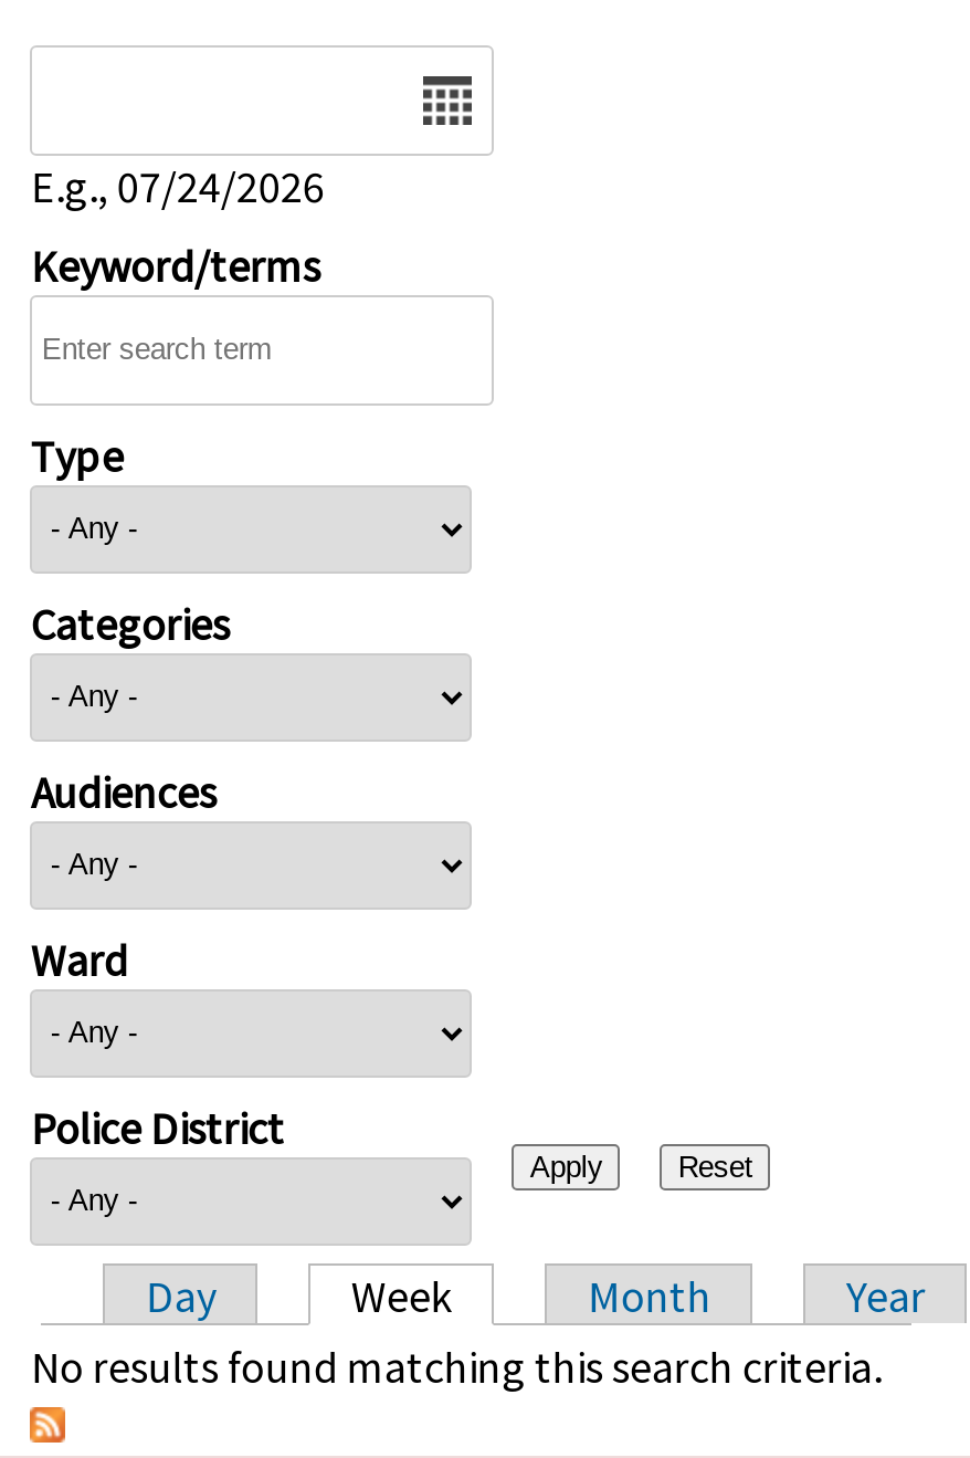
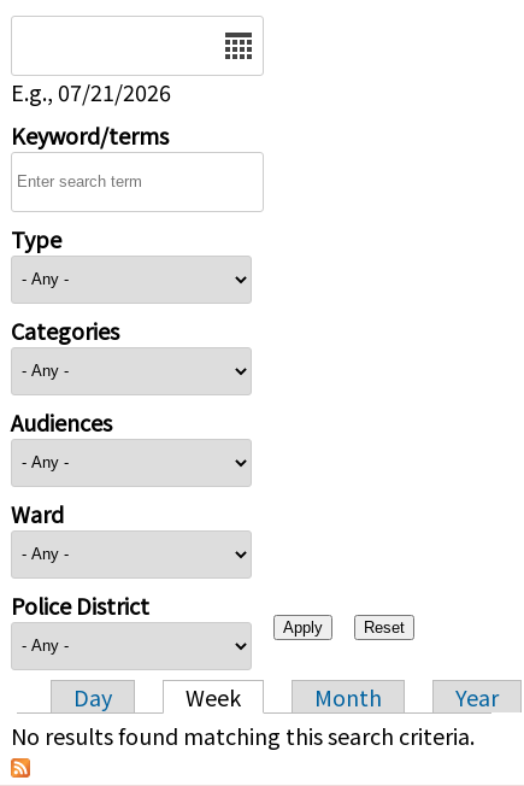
- E.g., 07/24/2026
+ E.g., 07/21/2026
